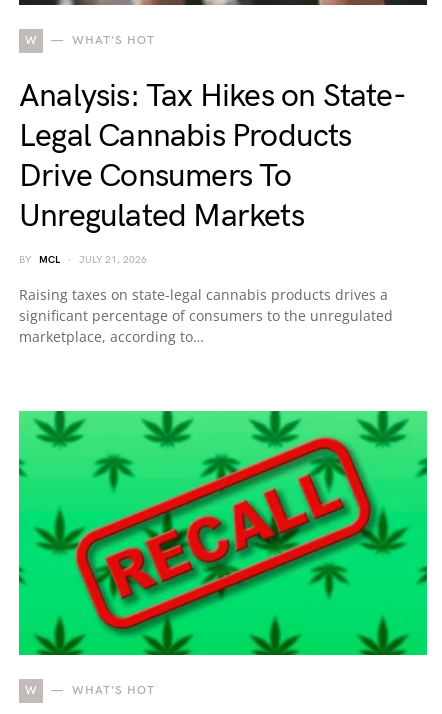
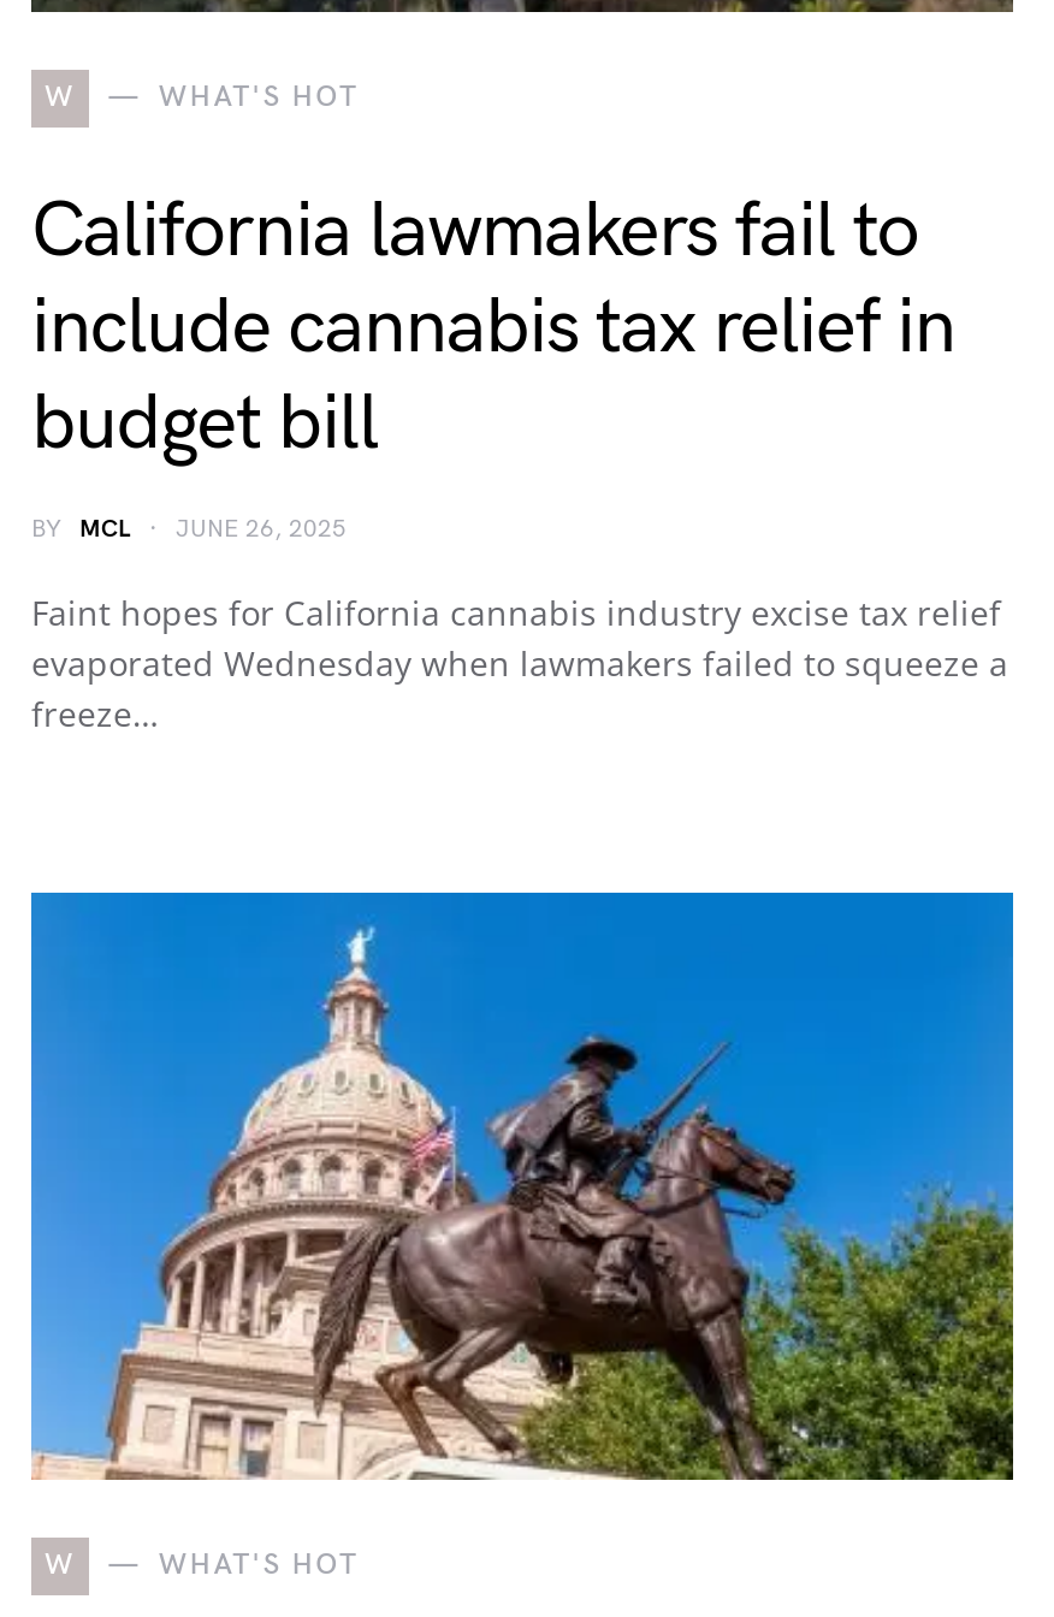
- Analysis: Tax Hikes on State-
- Legal Cannabis Products
- Drive Consumers To
- Unregulated Markets
+ California lawmakers fail to
+ include cannabis tax relief in
+ budget bill

- BY MCL JULY 21, 2026
+ BY MCL JUNE 26, 2025

- Raising taxes on state-legal cannabis products drives a
- significant percentage of consumers to the unregulated
- marketplace, according to…
+ Faint hopes for California cannabis industry excise tax relief
+ evaporated Wednesday when lawmakers failed to squeeze a
+ freeze…

- [image]
+ [image]
